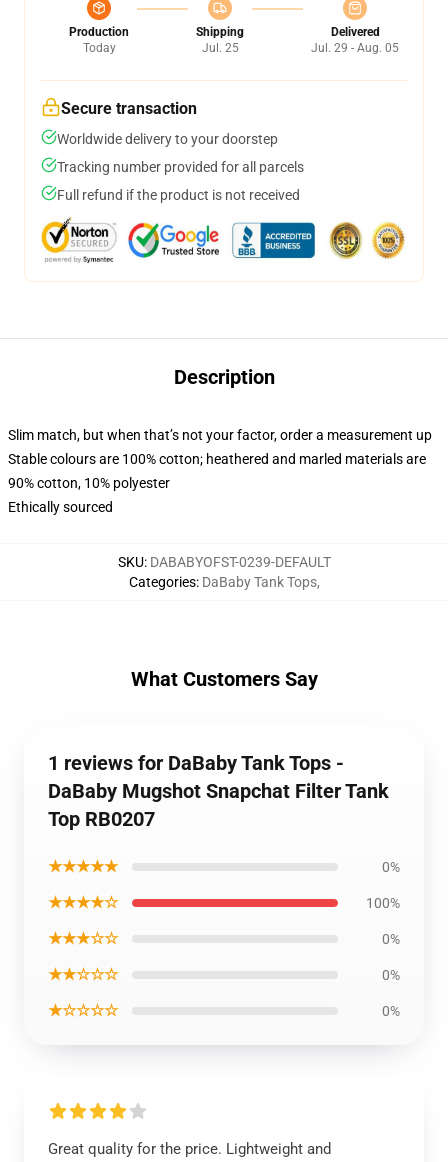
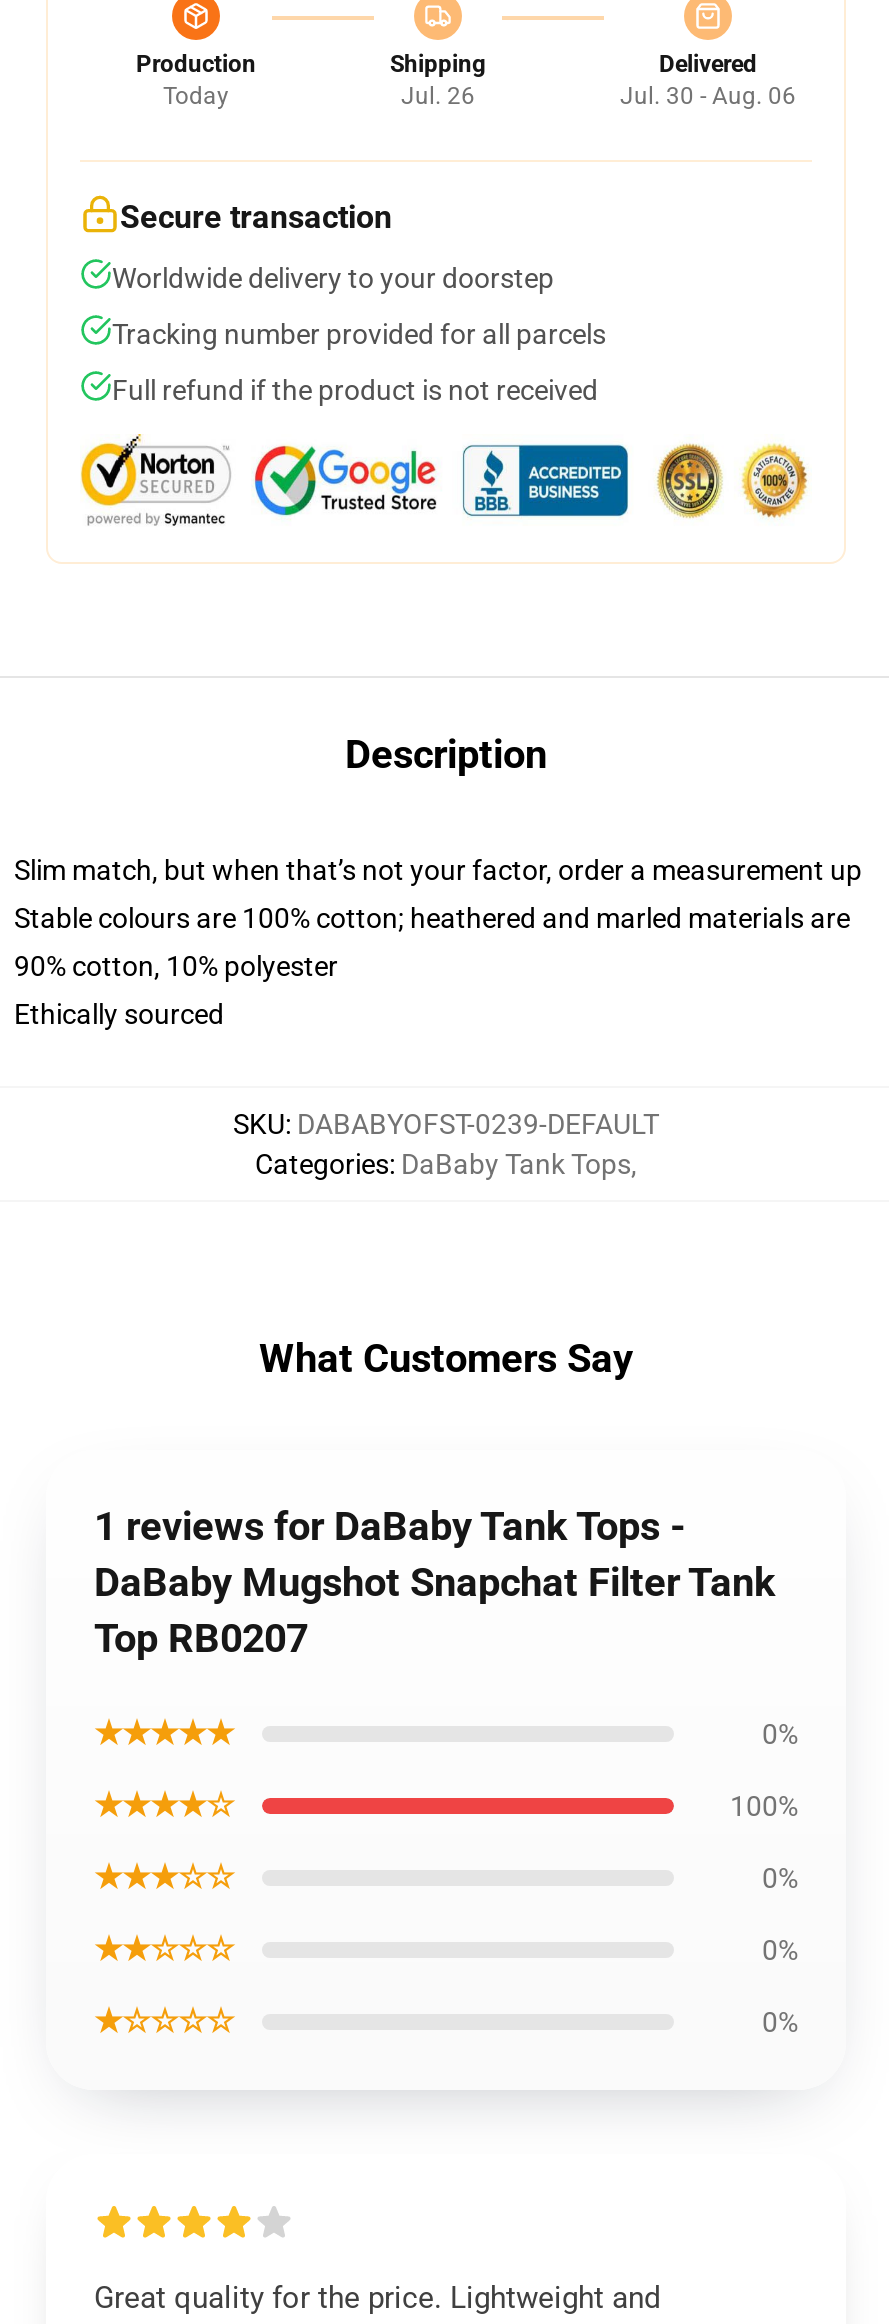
- Jul. 25
+ Jul. 26

- Jul. 29 - Aug. 05
+ Jul. 30 - Aug. 06
